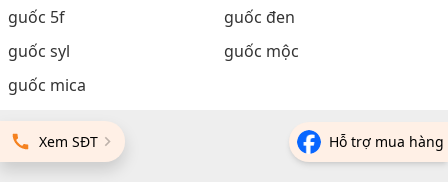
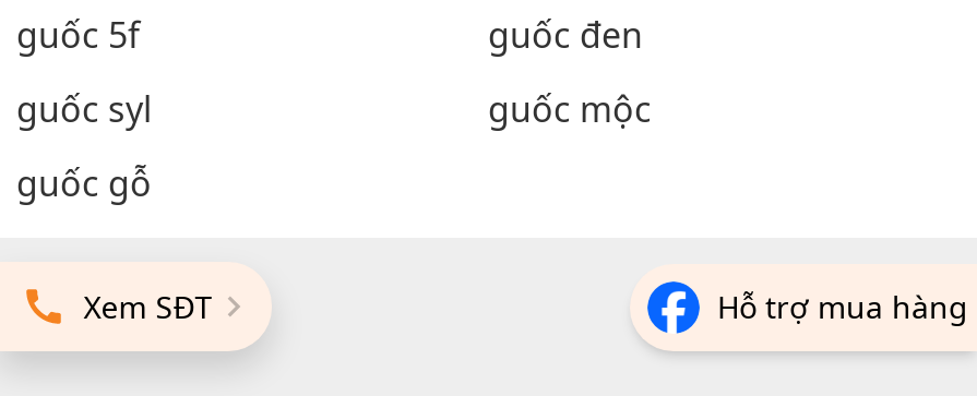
- guốc mica
+ guốc gỗ
